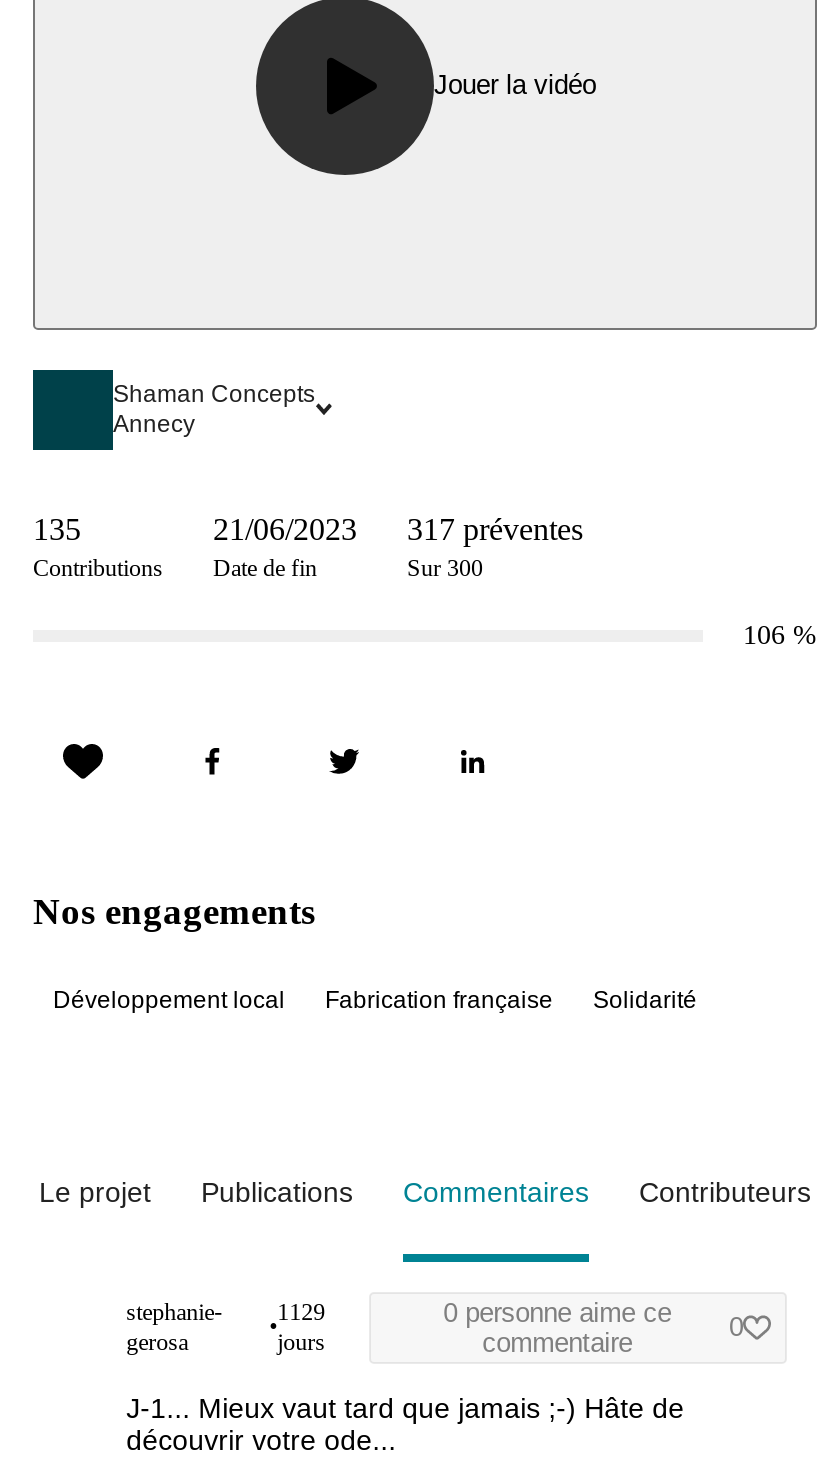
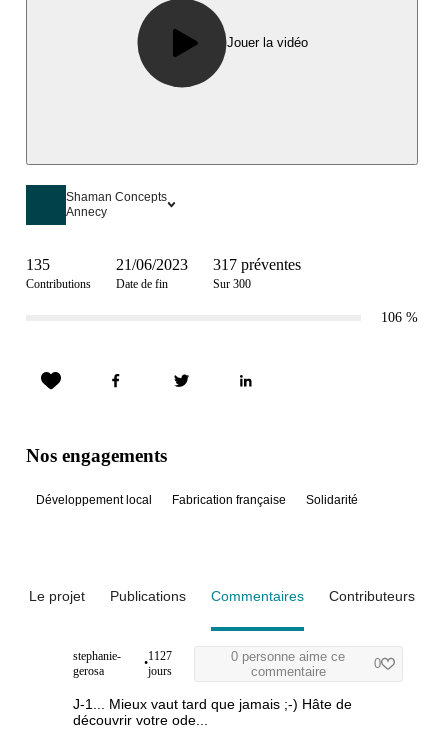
- stephanie- 1129
+ stephanie- 1127
